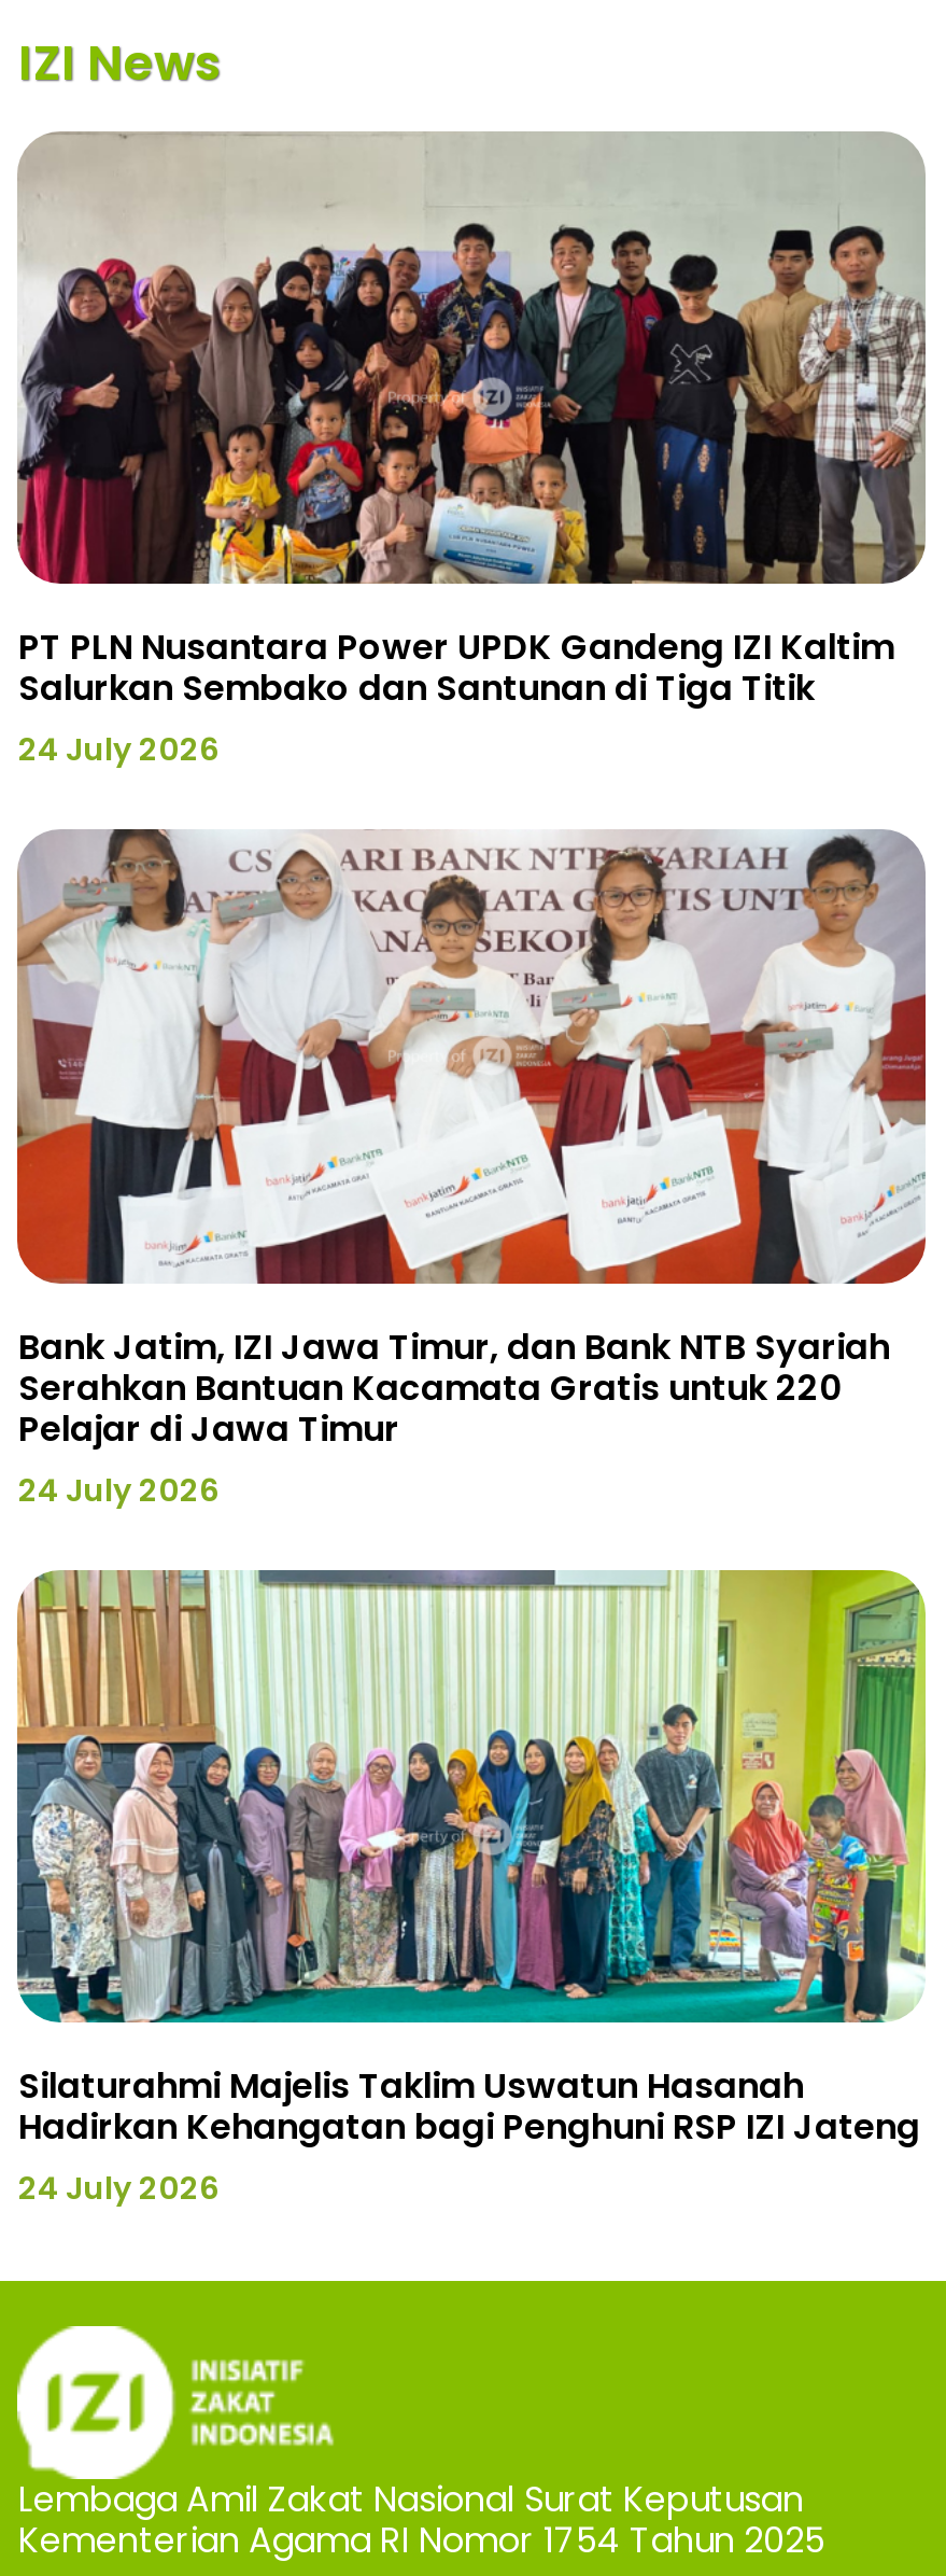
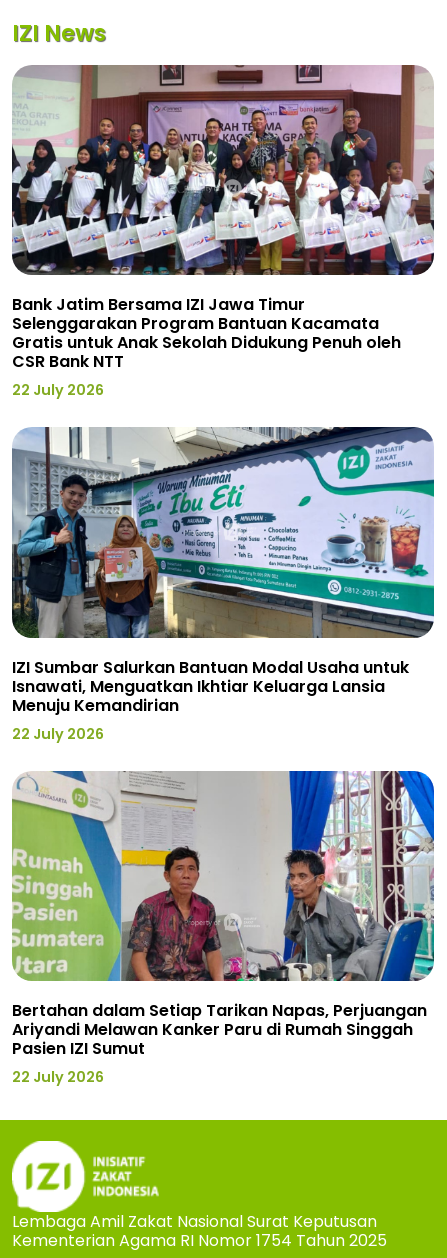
- [image]
- PT PLN Nusantara Power UPDK Gandeng IZI Kaltim
- Salurkan Sembako dan Santunan di Tiga Titik
- 24 July 2026
+ [image]
+ Bank Jatim Bersama IZI Jawa Timur
+ Selenggarakan Program Bantuan Kacamata
+ Gratis untuk Anak Sekolah Didukung Penuh oleh
+ CSR Bank NTT
+ 22 July 2026

- [image]
- Bank Jatim, IZI Jawa Timur, dan Bank NTB Syariah
- Serahkan Bantuan Kacamata Gratis untuk 220
- Pelajar di Jawa Timur
- 24 July 2026
+ [image]
+ IZI Sumbar Salurkan Bantuan Modal Usaha untuk
+ Isnawati, Menguatkan Ikhtiar Keluarga Lansia
+ Menuju Kemandirian
+ 22 July 2026

- [image]
- Silaturahmi Majelis Taklim Uswatun Hasanah
- Hadirkan Kehangatan bagi Penghuni RSP IZI Jateng
- 24 July 2026
+ [image]
+ Bertahan dalam Setiap Tarikan Napas, Perjuangan
+ Ariyandi Melawan Kanker Paru di Rumah Singgah
+ Pasien IZI Sumut
+ 22 July 2026
